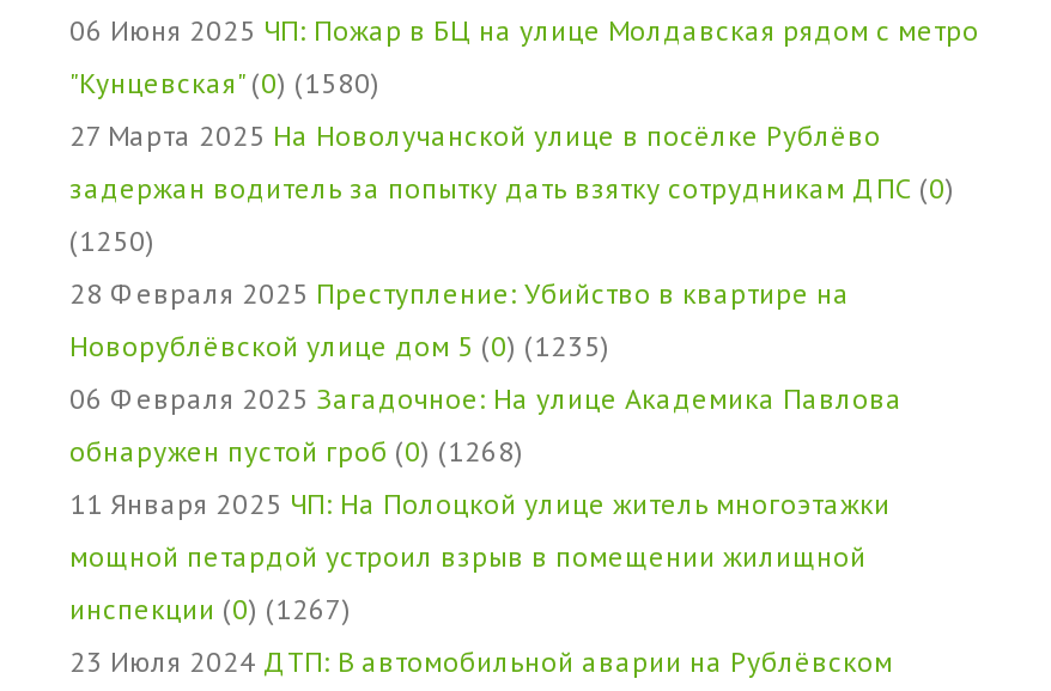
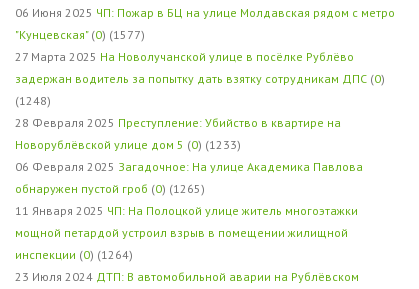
- "Кунцевская" (0) (1580)
+ "Кунцевская" (0) (1577)

- (1250)
+ (1248)

- Новорублёвской улице дом 5 (0) (1235)
+ Новорублёвской улице дом 5 (0) (1233)

- обнаружен пустой гроб (0) (1268)
+ обнаружен пустой гроб (0) (1265)

- инспекции (0) (1267)
+ инспекции (0) (1264)
